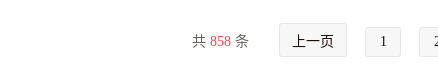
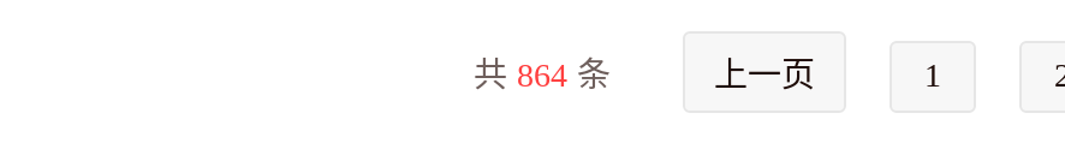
- 共858条
+ 共864条
